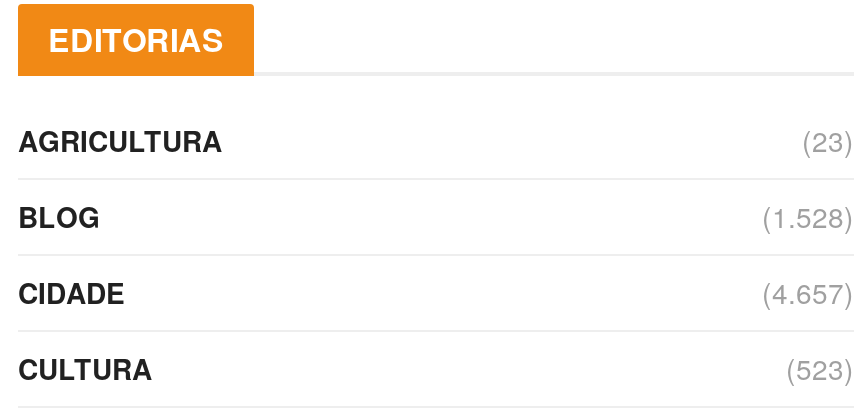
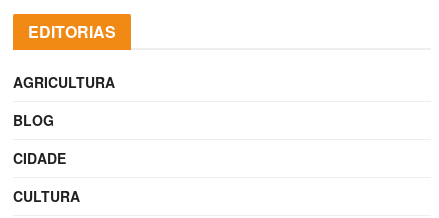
- (23)

- (1.528)

- (4.657)

- (523)
